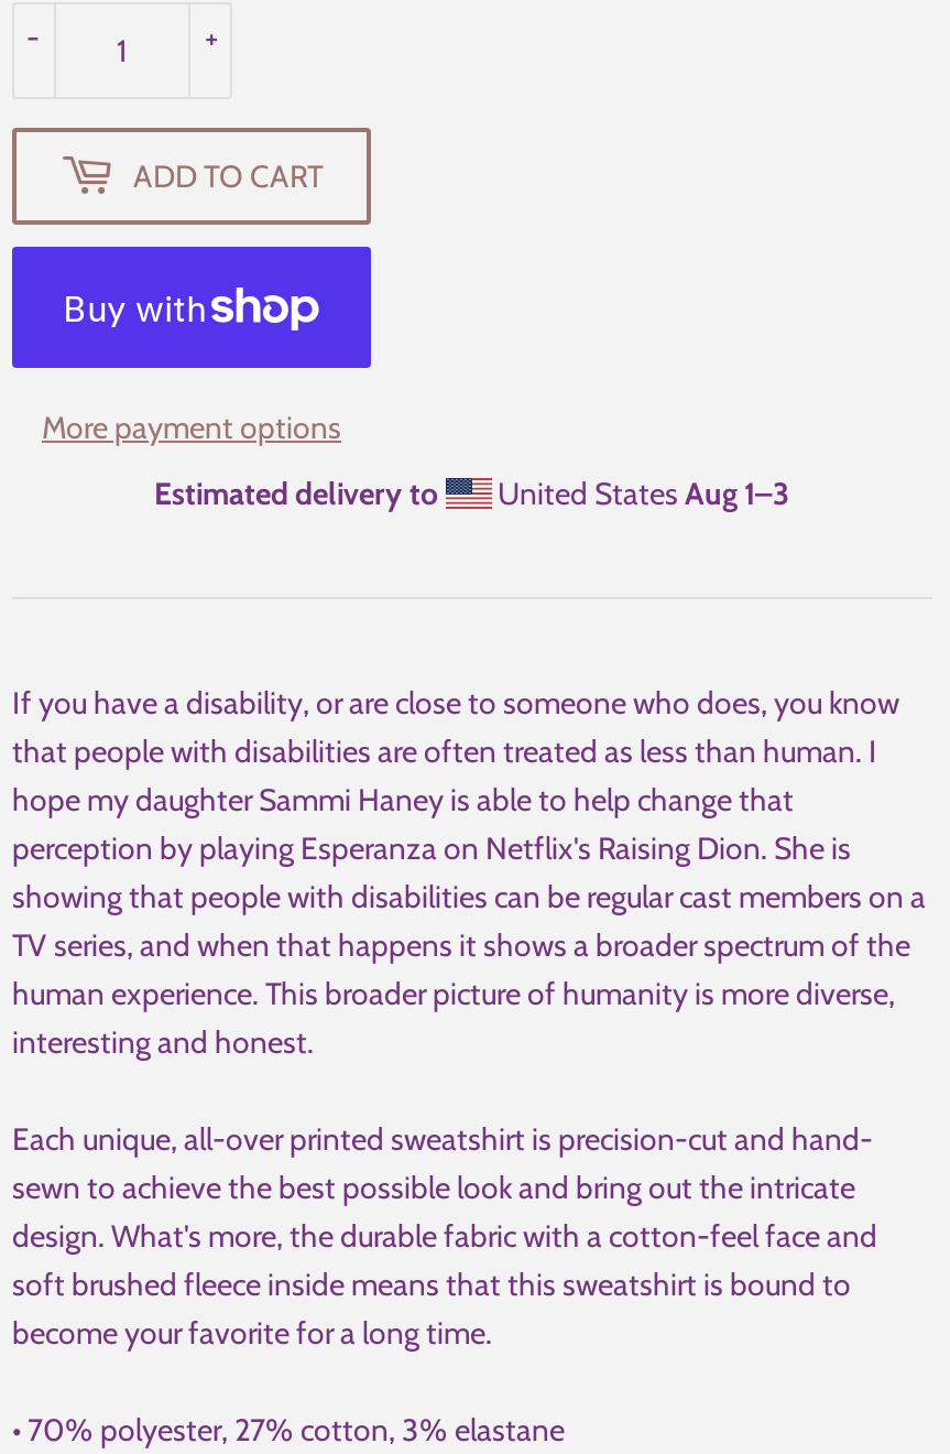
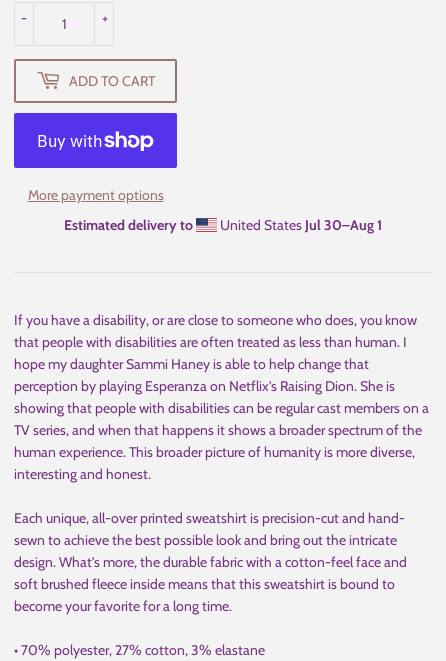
- United States Aug 1–3
+ United States Jul 30–Aug 1
